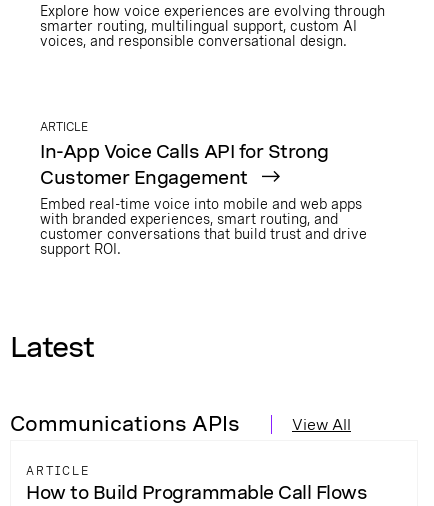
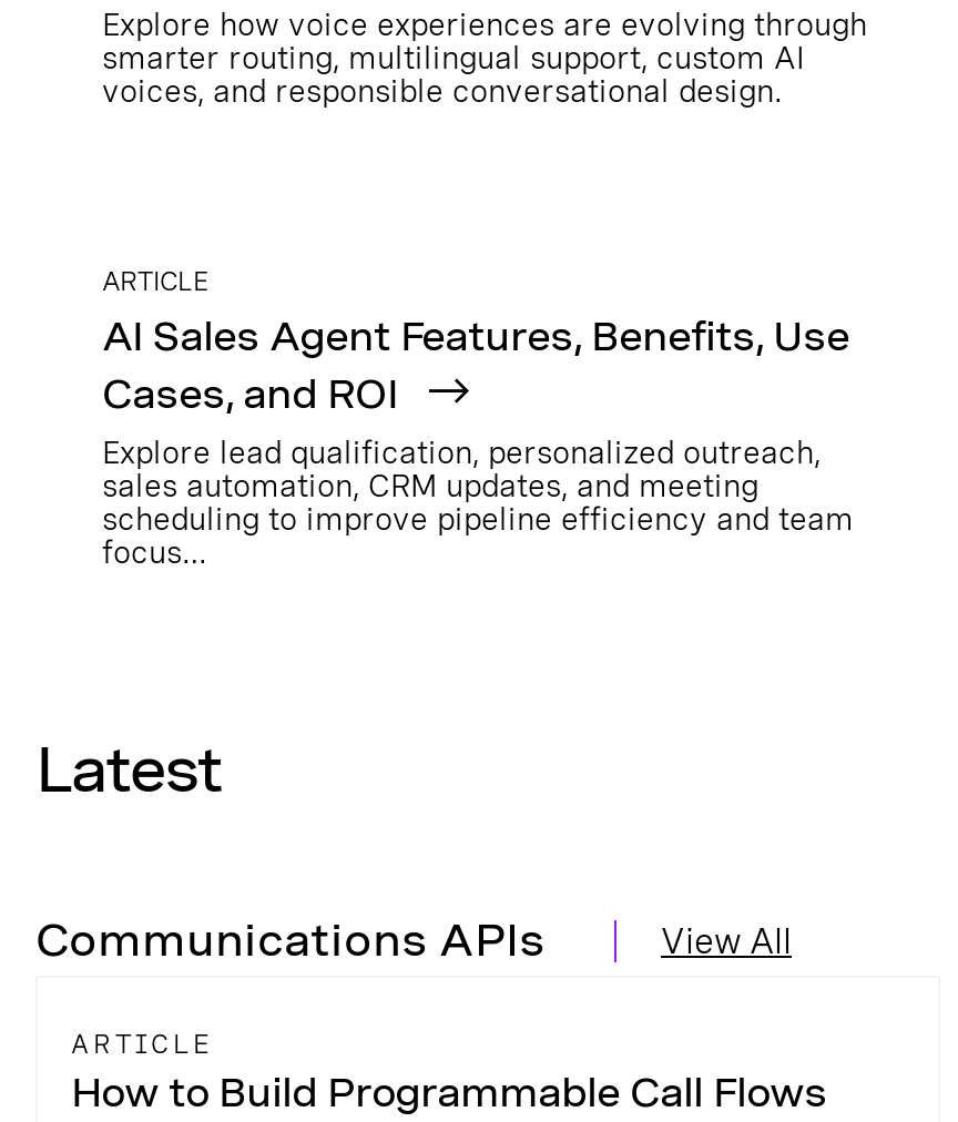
- In-App Voice Calls API for Strong
- Customer Engagement
- Embed real-time voice into mobile and web apps
- with branded experiences, smart routing, and
- customer conversations that build trust and drive
- support ROI.
+ AI Sales Agent Features, Benefits, Use
+ Cases, and ROI
+ Explore lead qualification, personalized outreach,
+ sales automation, CRM updates, and meeting
+ scheduling to improve pipeline efficiency and team
+ focus…
